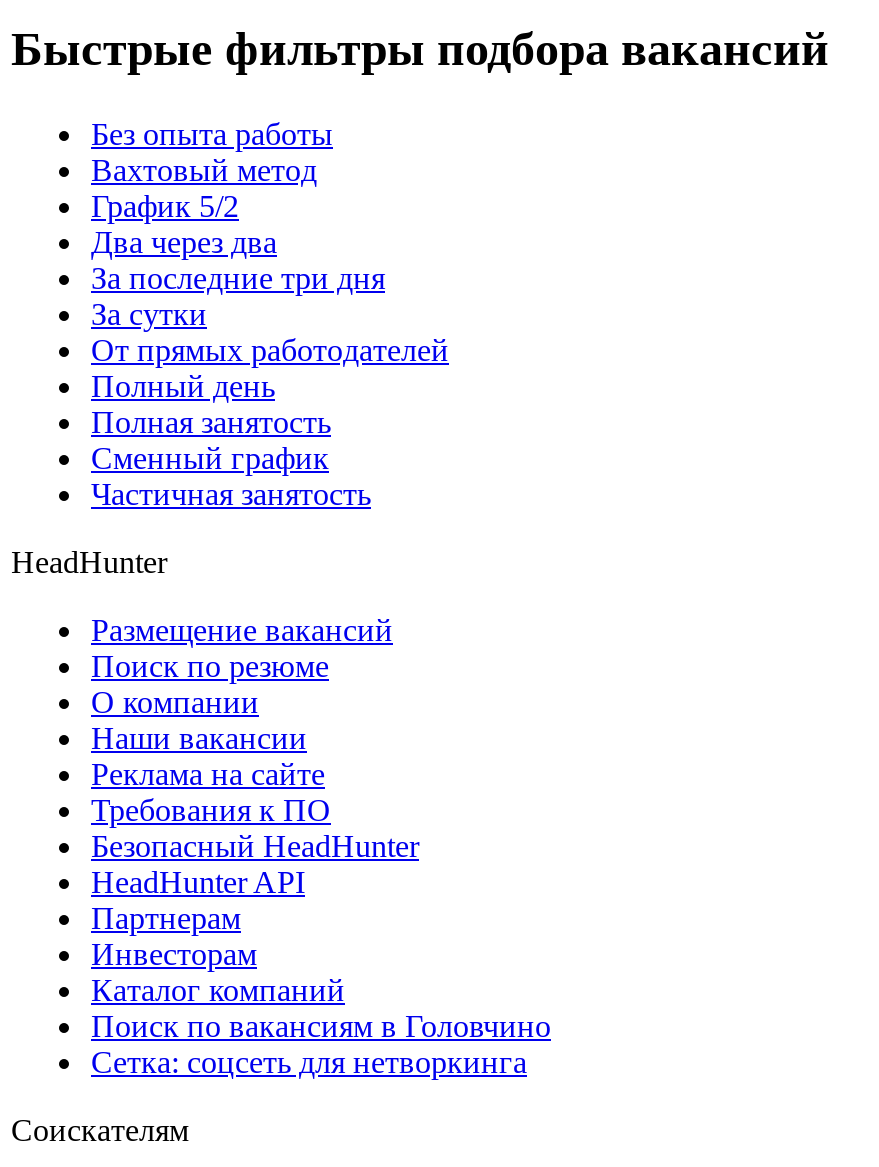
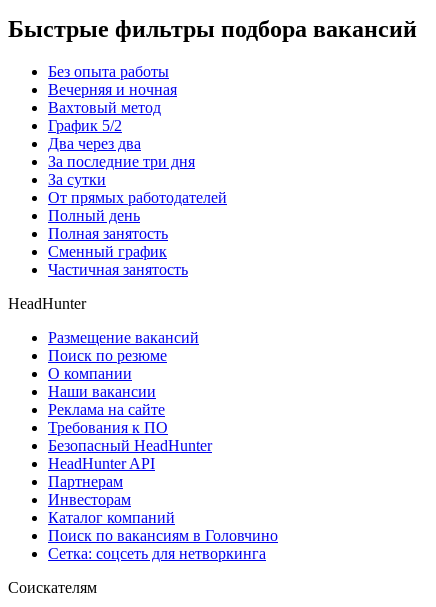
+ Вечерняя и ночная
